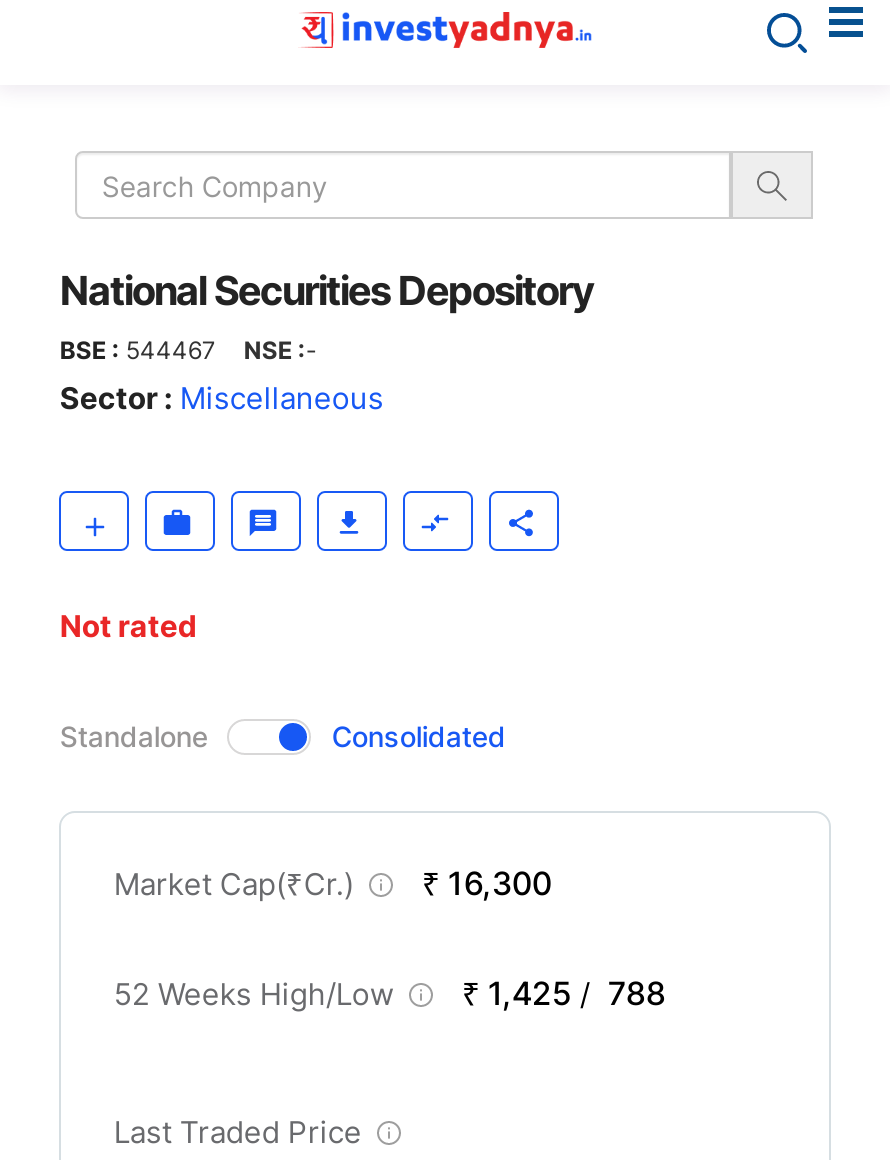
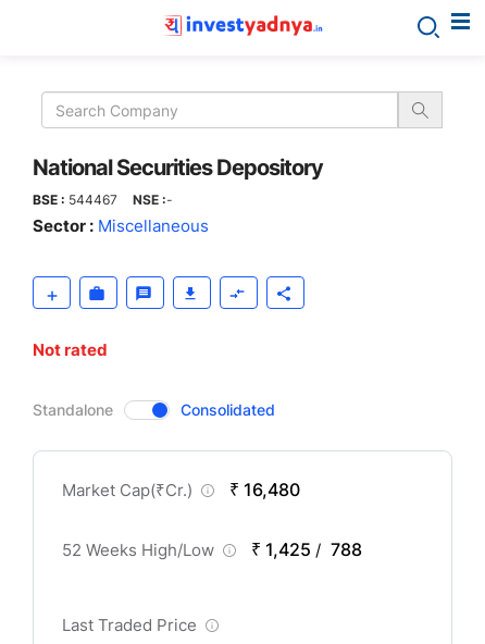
- Market Cap(₹Cr.) ₹ 16,300
+ Market Cap(₹Cr.) ₹ 16,480
